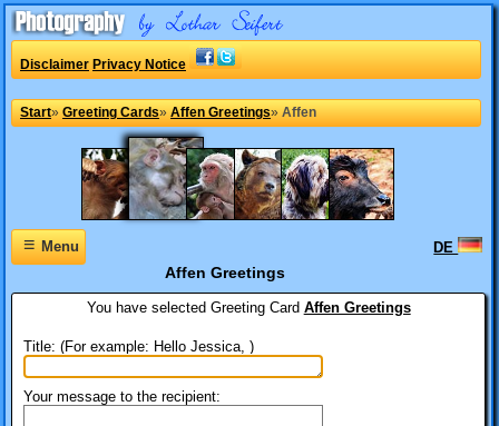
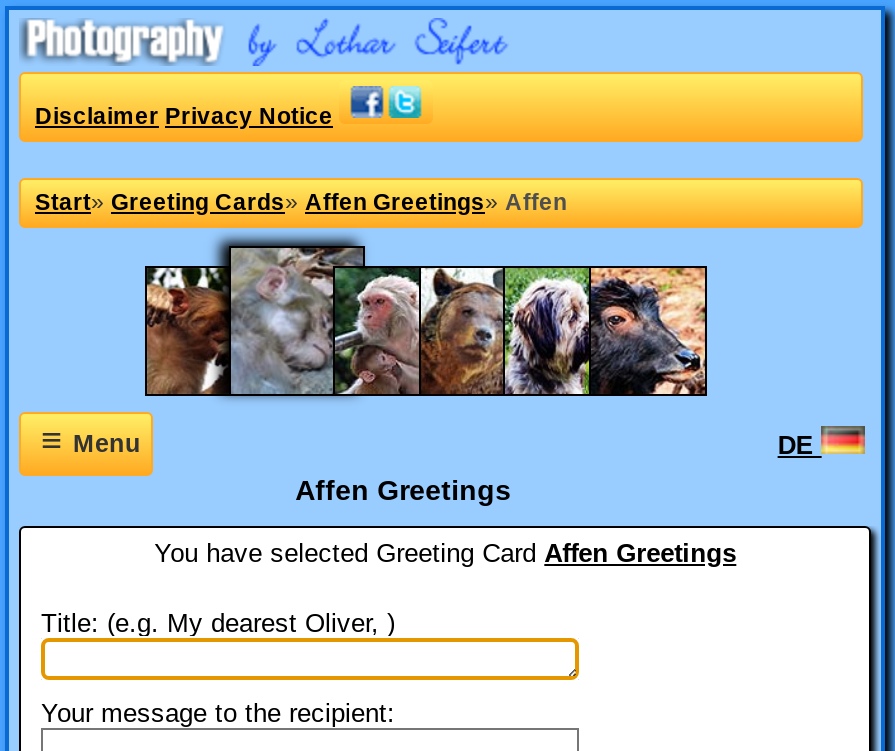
- Title: (For example: Hello Jessica, )
+ Title: (e.g. My dearest Oliver, )
